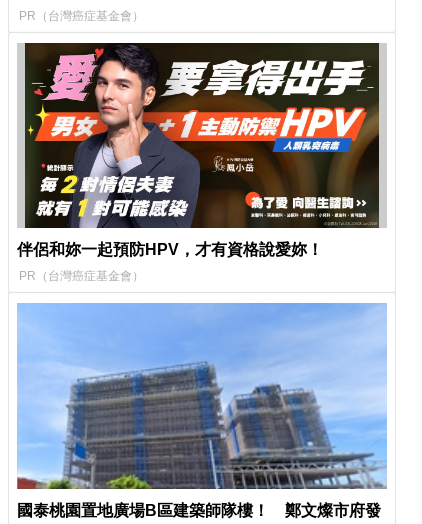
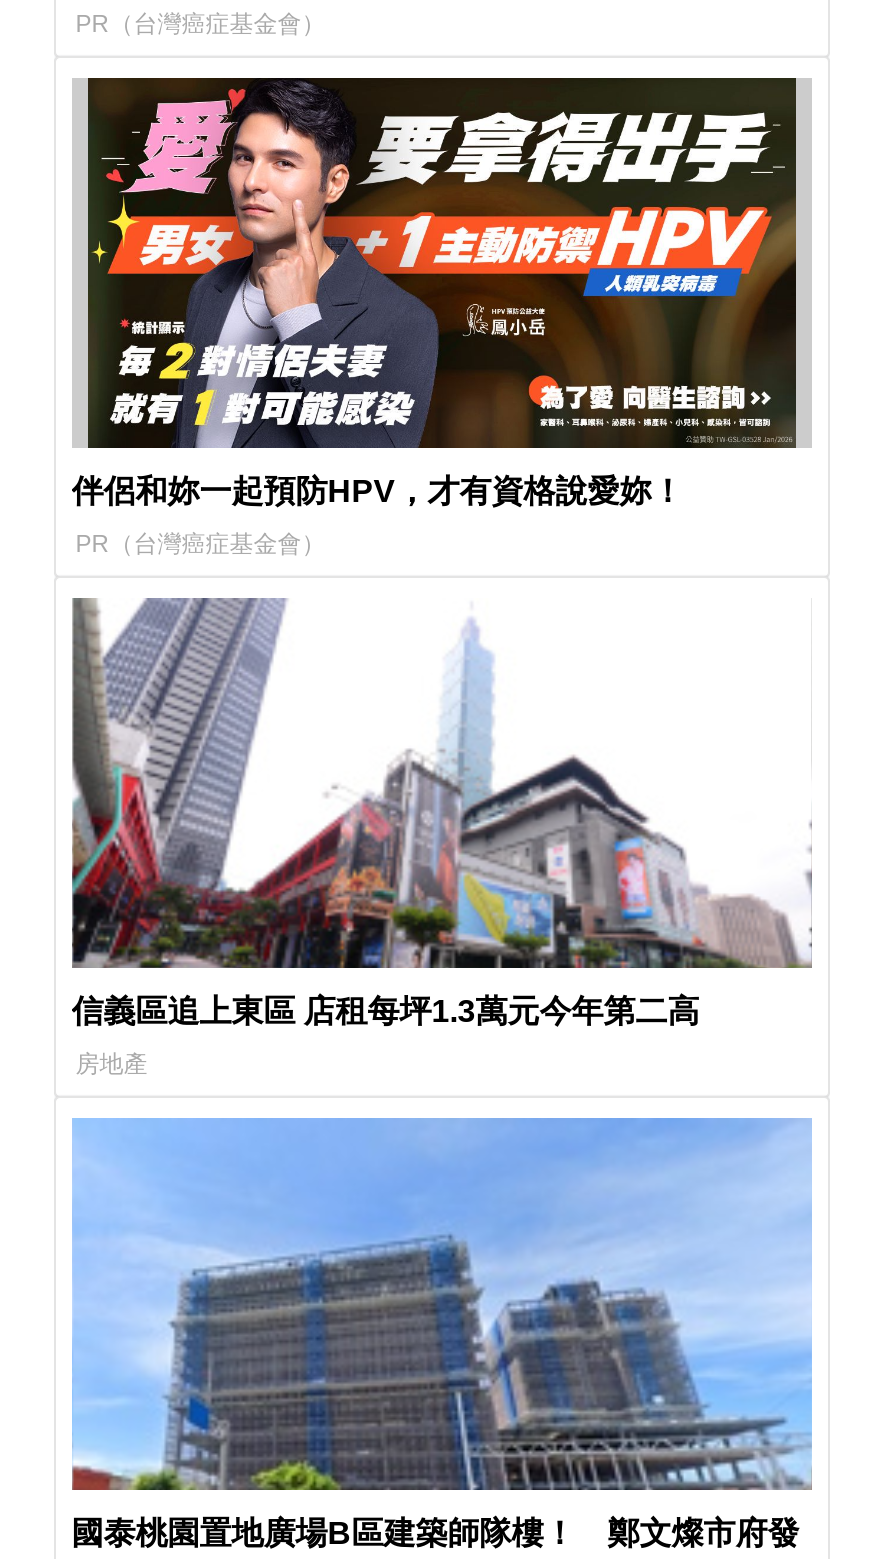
+ [image]
+ 信義區追上東區 店租每坪1.3萬元今年第二高
+ 房地產
